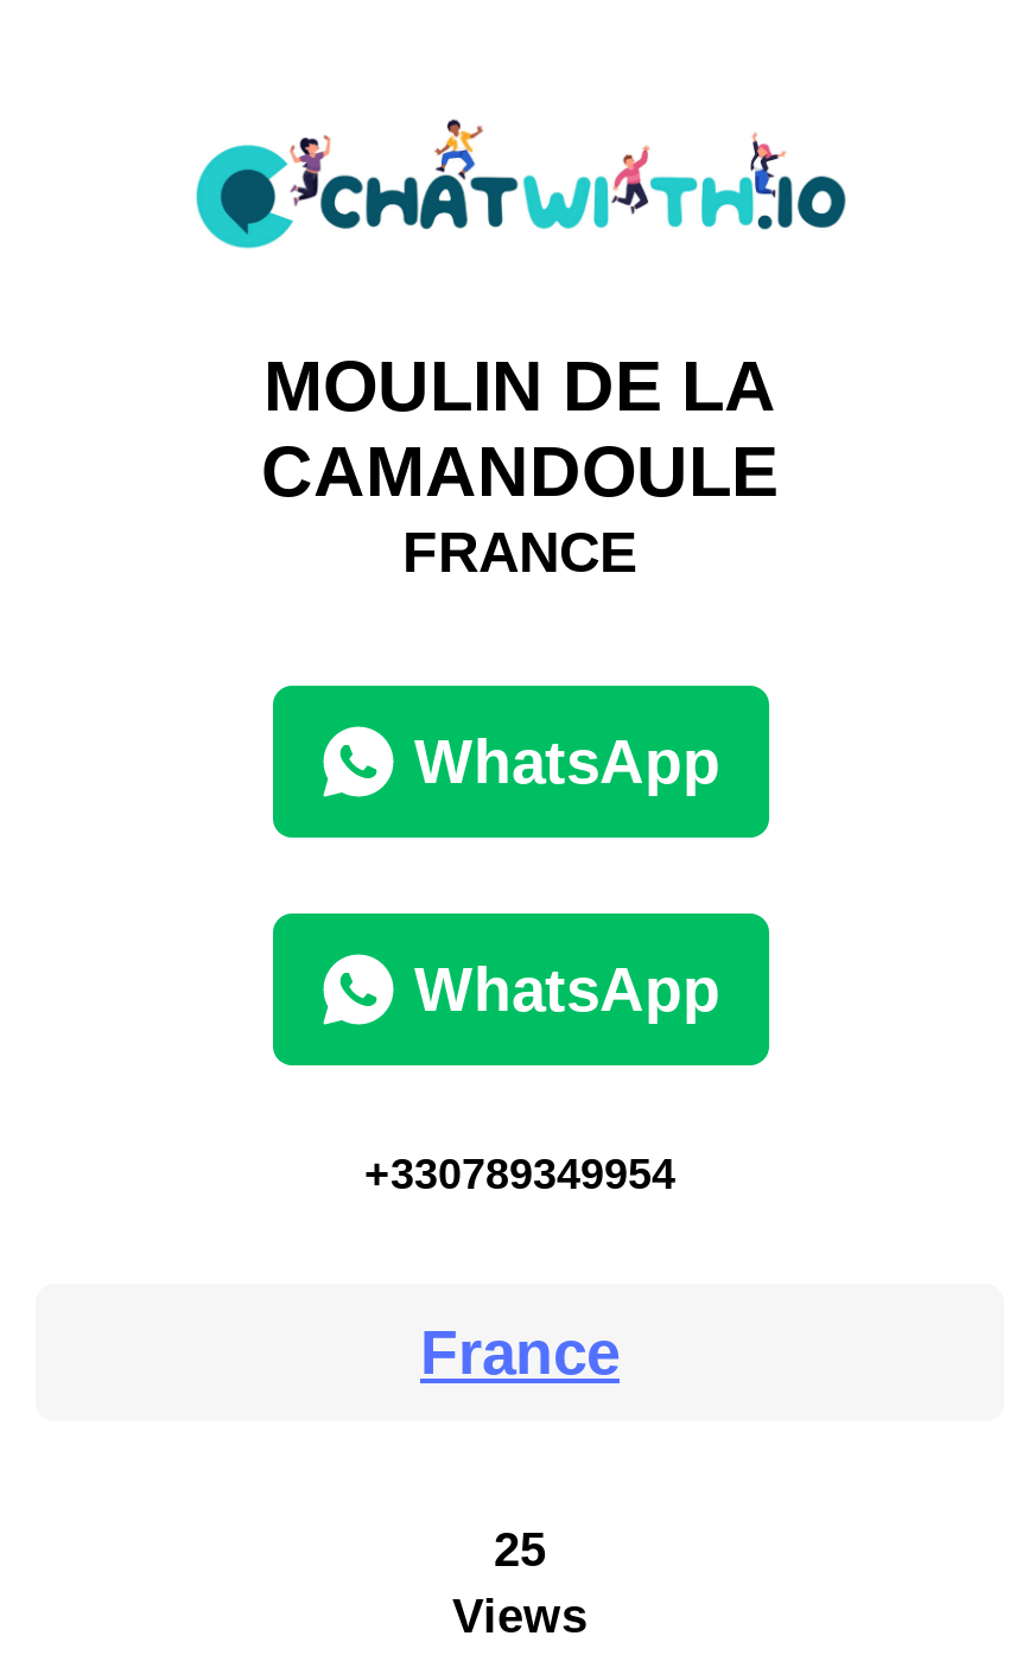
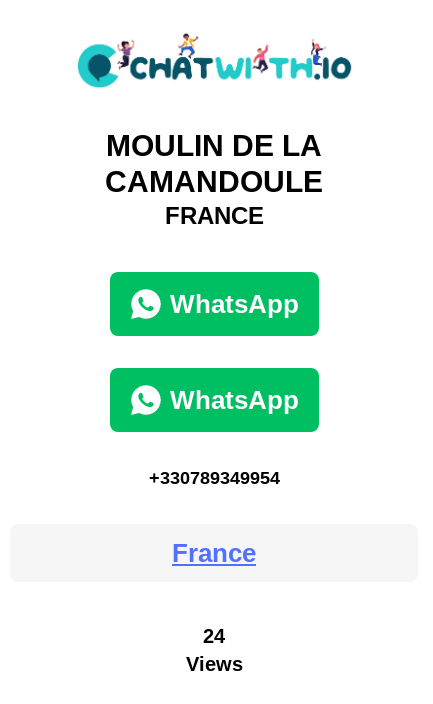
- 25
+ 24
